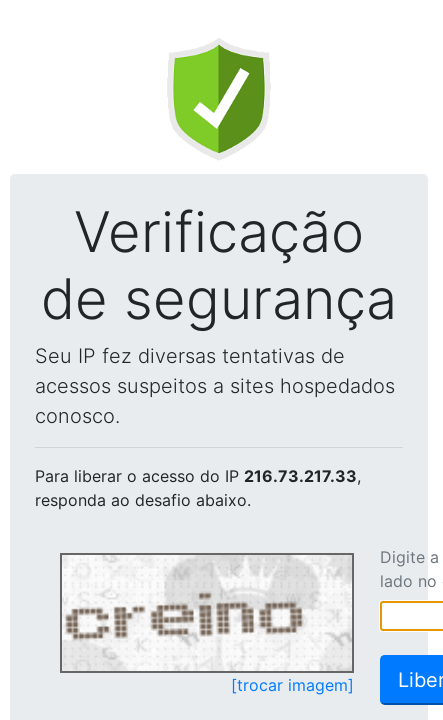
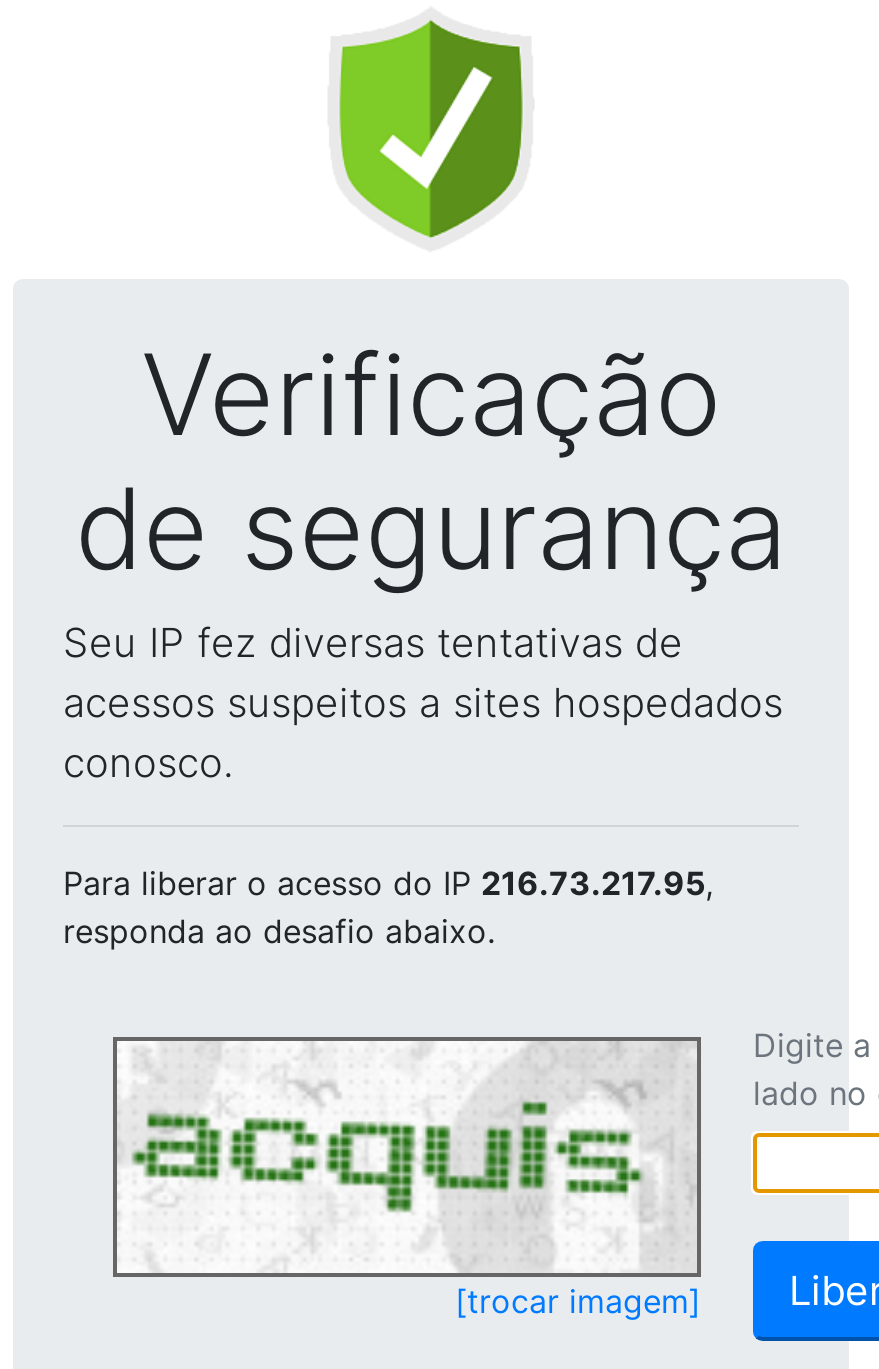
- Para liberar o acesso do IP 216.73.217.33,
+ Para liberar o acesso do IP 216.73.217.95,

- [image]
+ [image]
